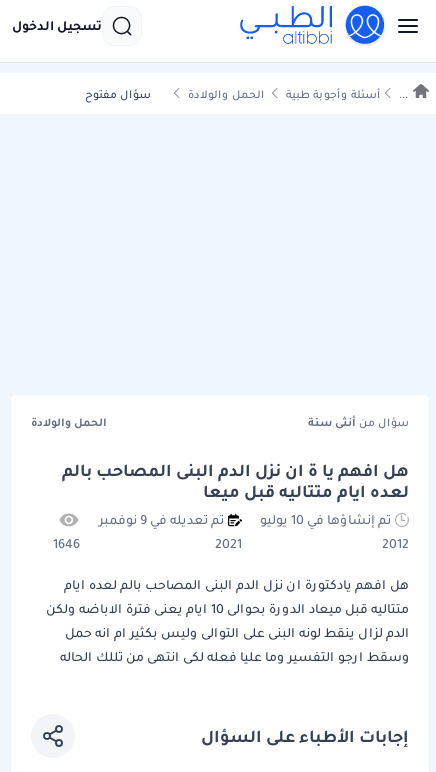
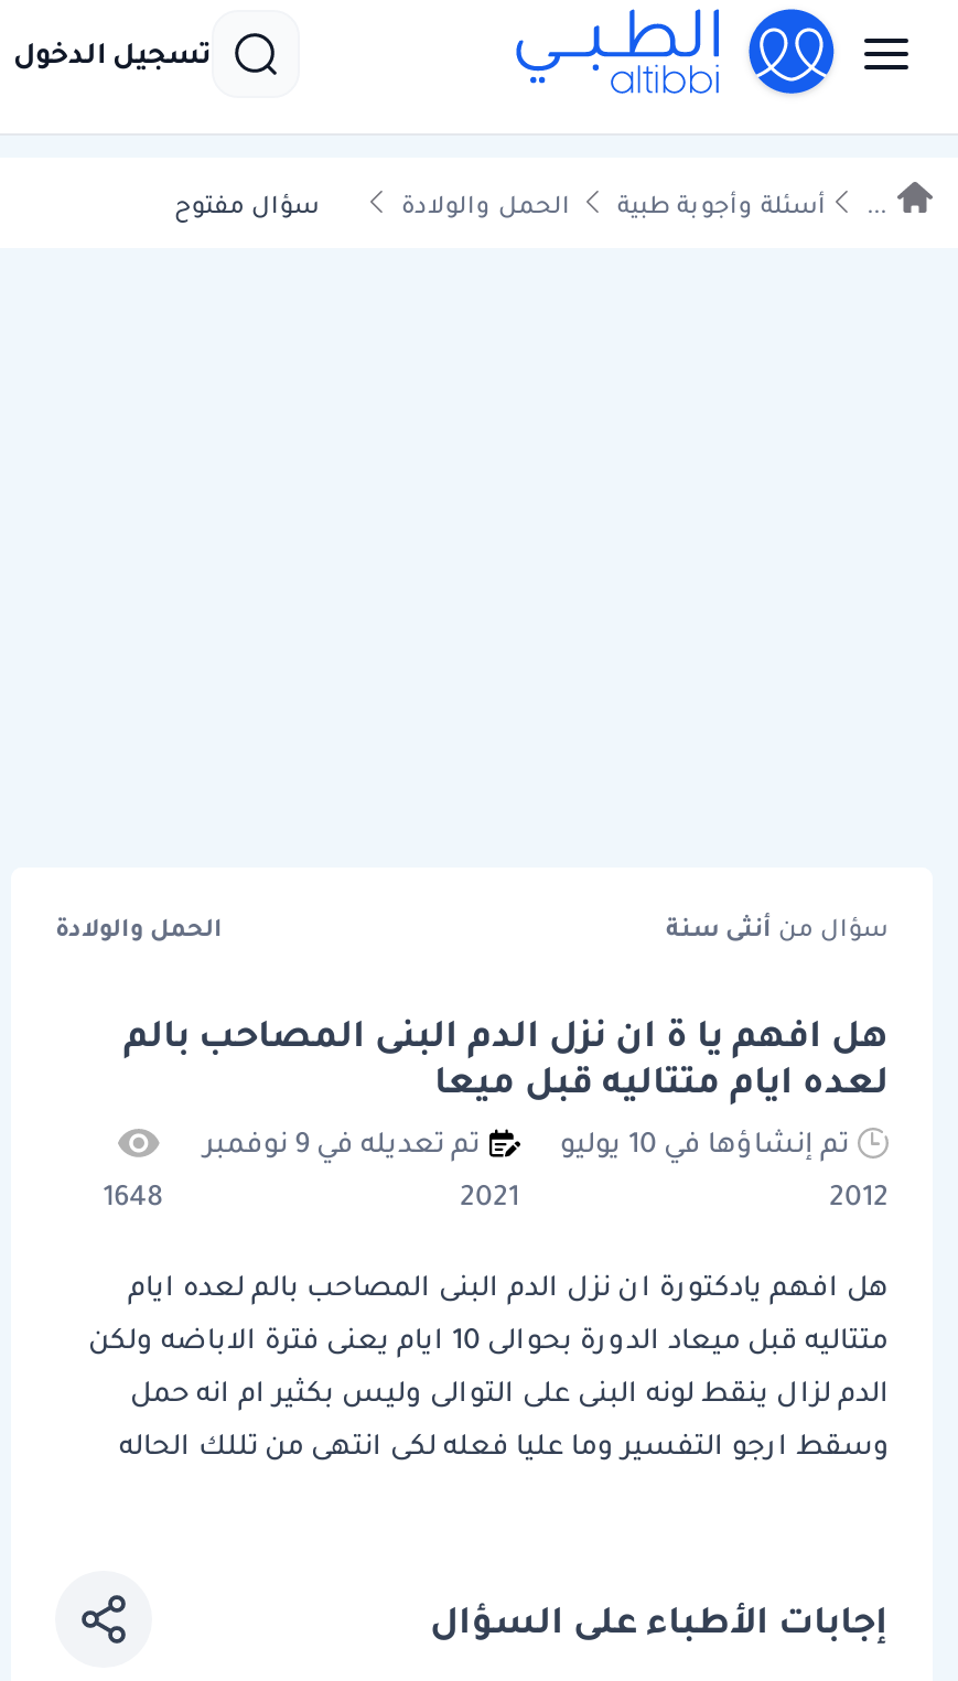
- 1646
+ 1648
